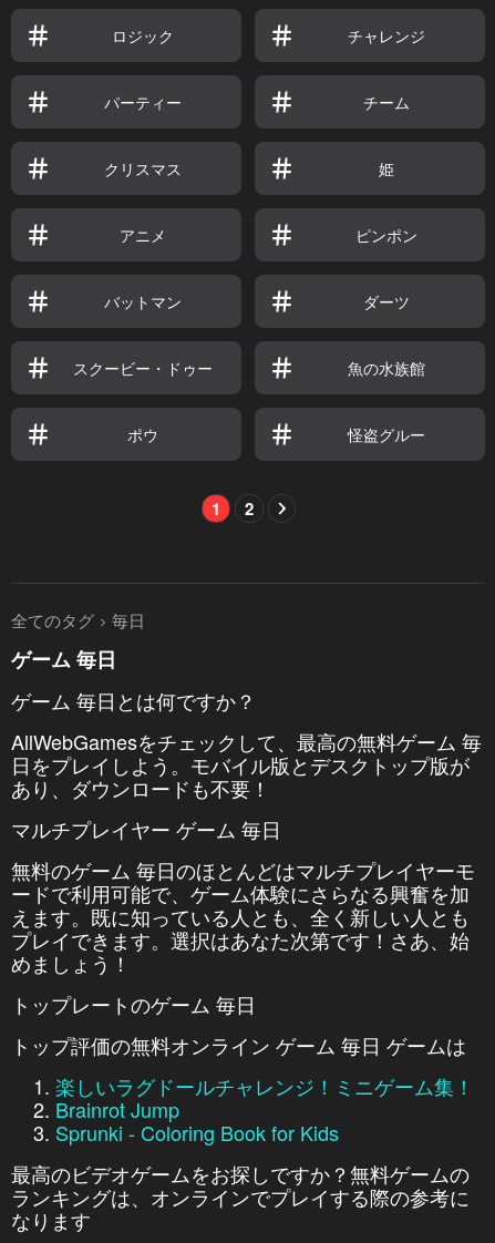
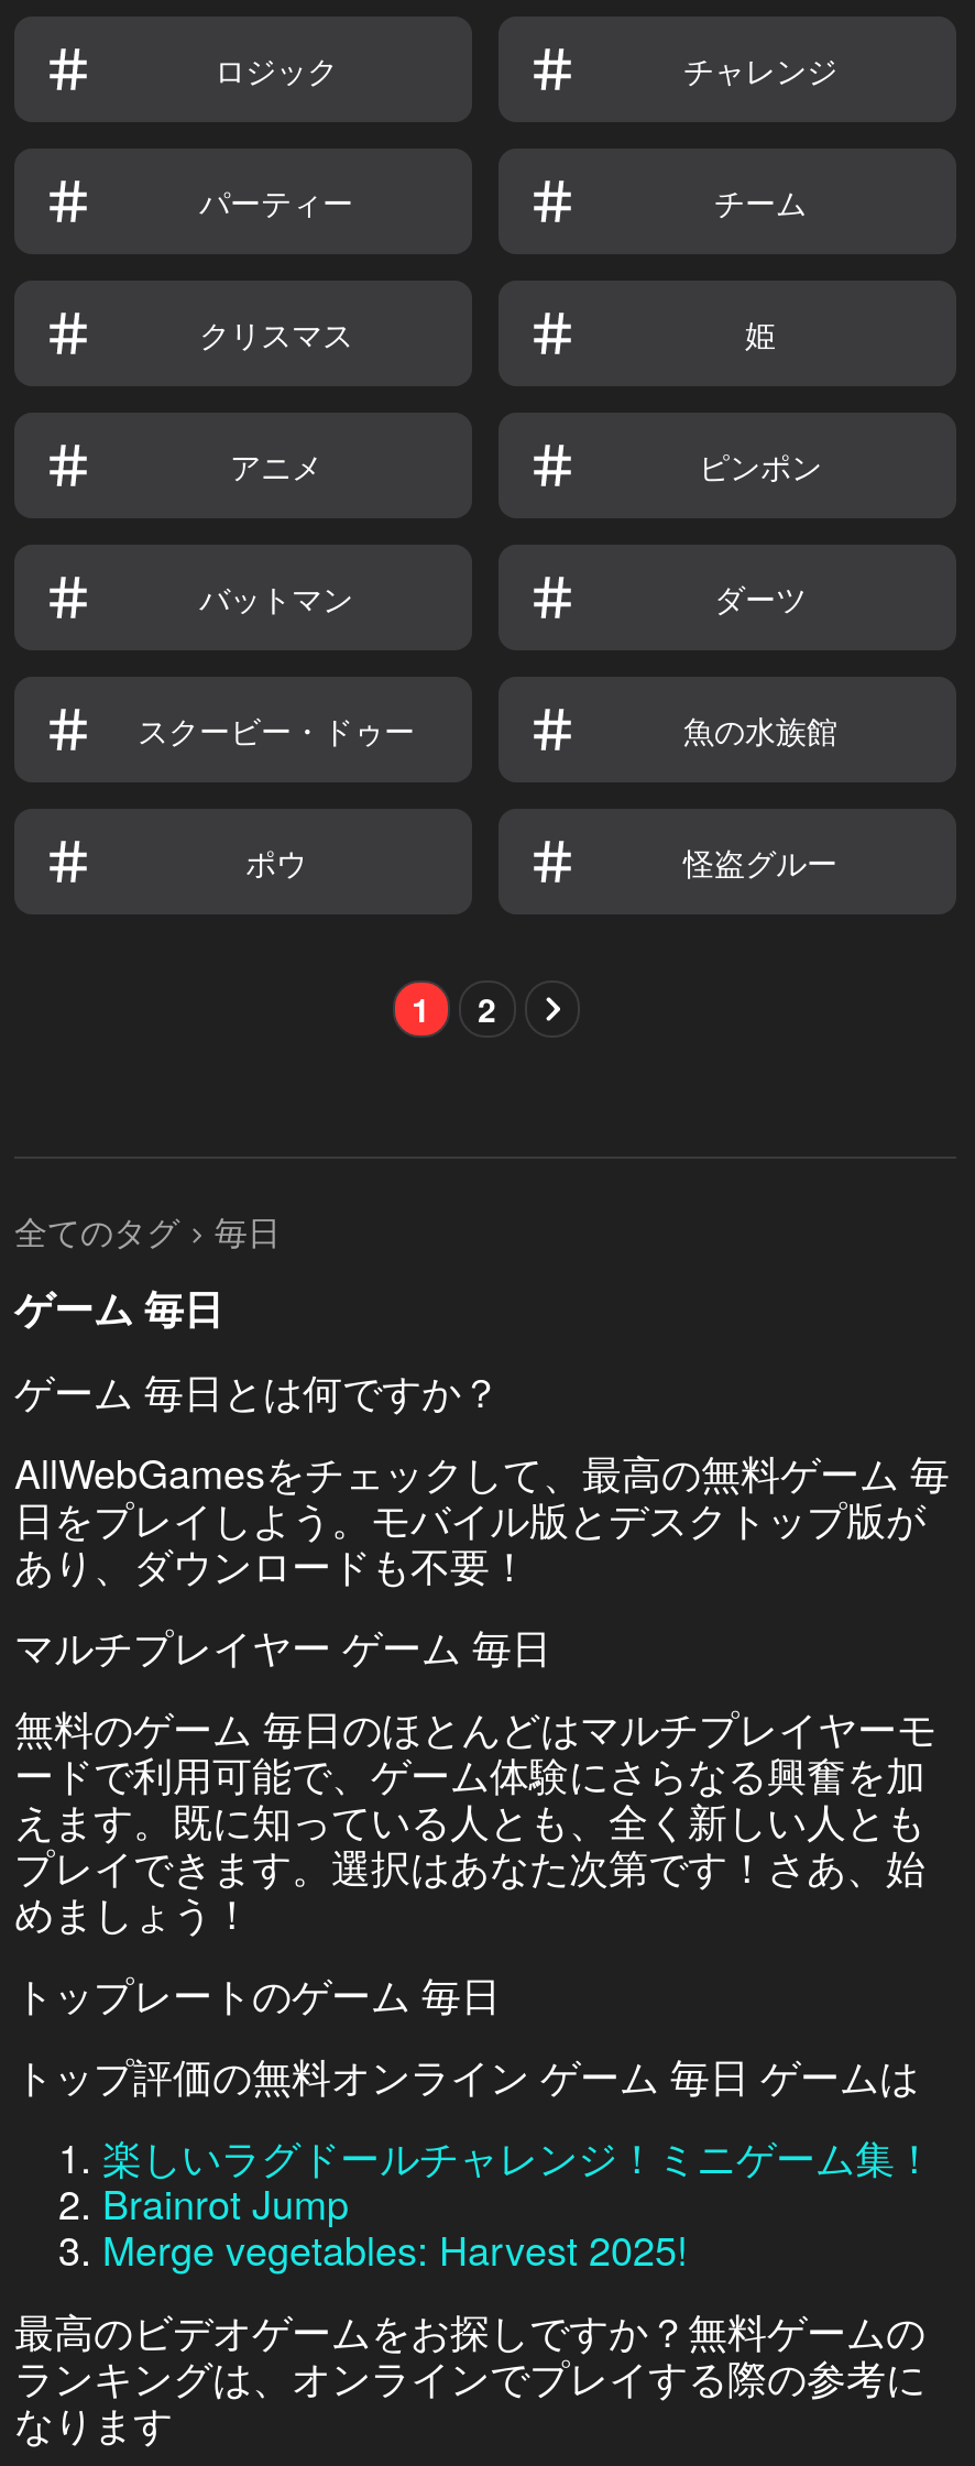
- Sprunki - Coloring Book for Kids
+ Merge vegetables: Harvest 2025!
